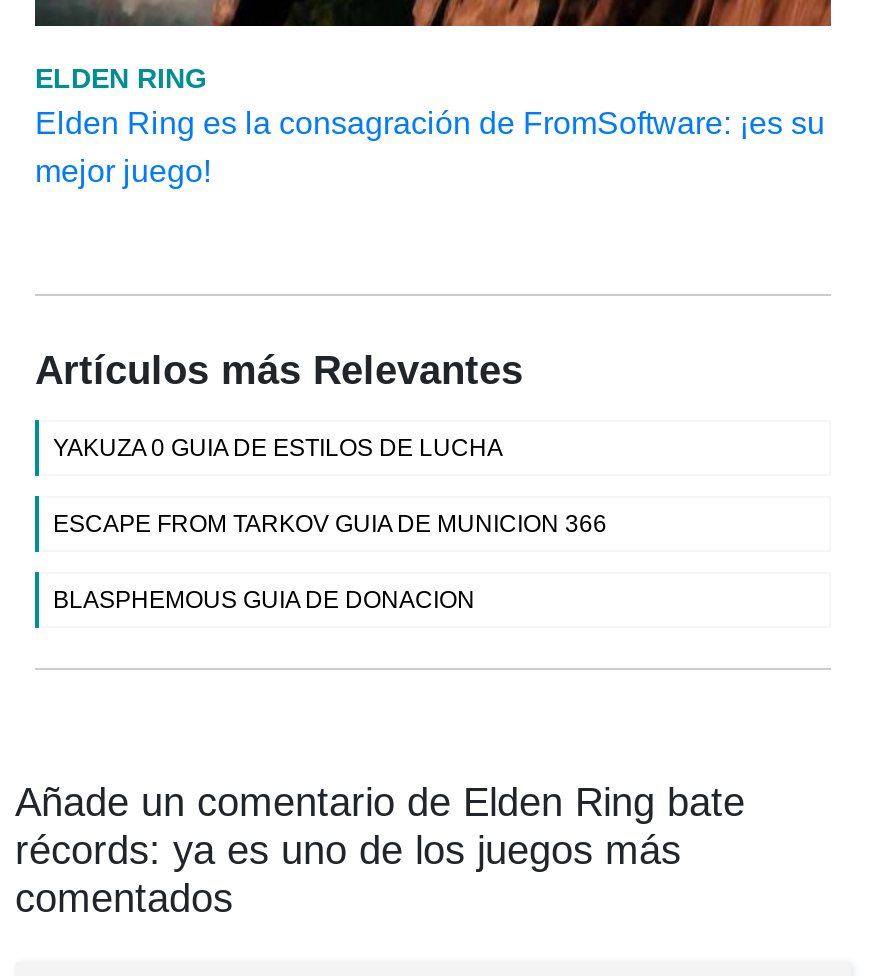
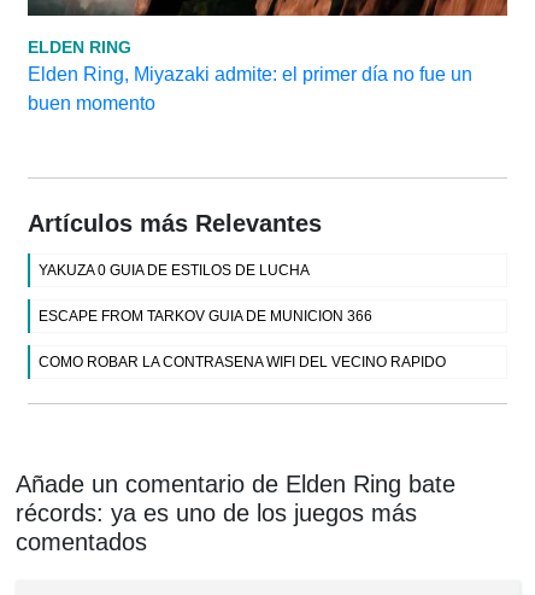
- Elden Ring es la consagración de FromSoftware: ¡es su
- mejor juego!
+ Elden Ring, Miyazaki admite: el primer día no fue un
+ buen momento

- BLASPHEMOUS GUIA DE DONACION
+ COMO ROBAR LA CONTRASENA WIFI DEL VECINO RAPIDO
